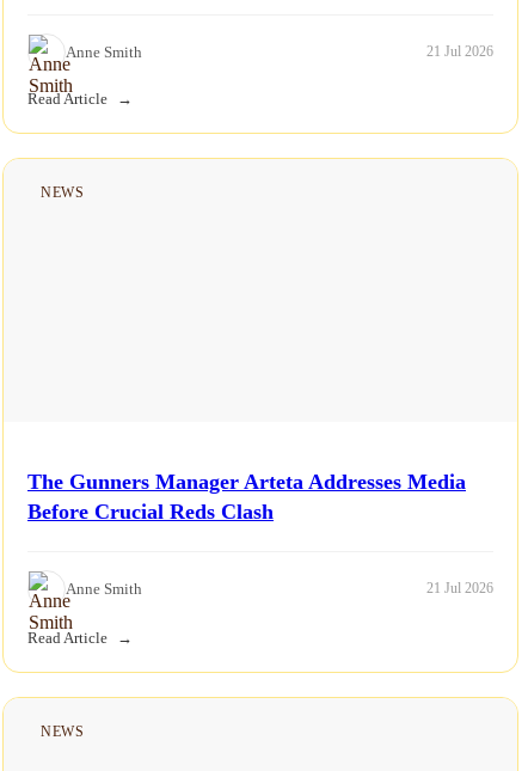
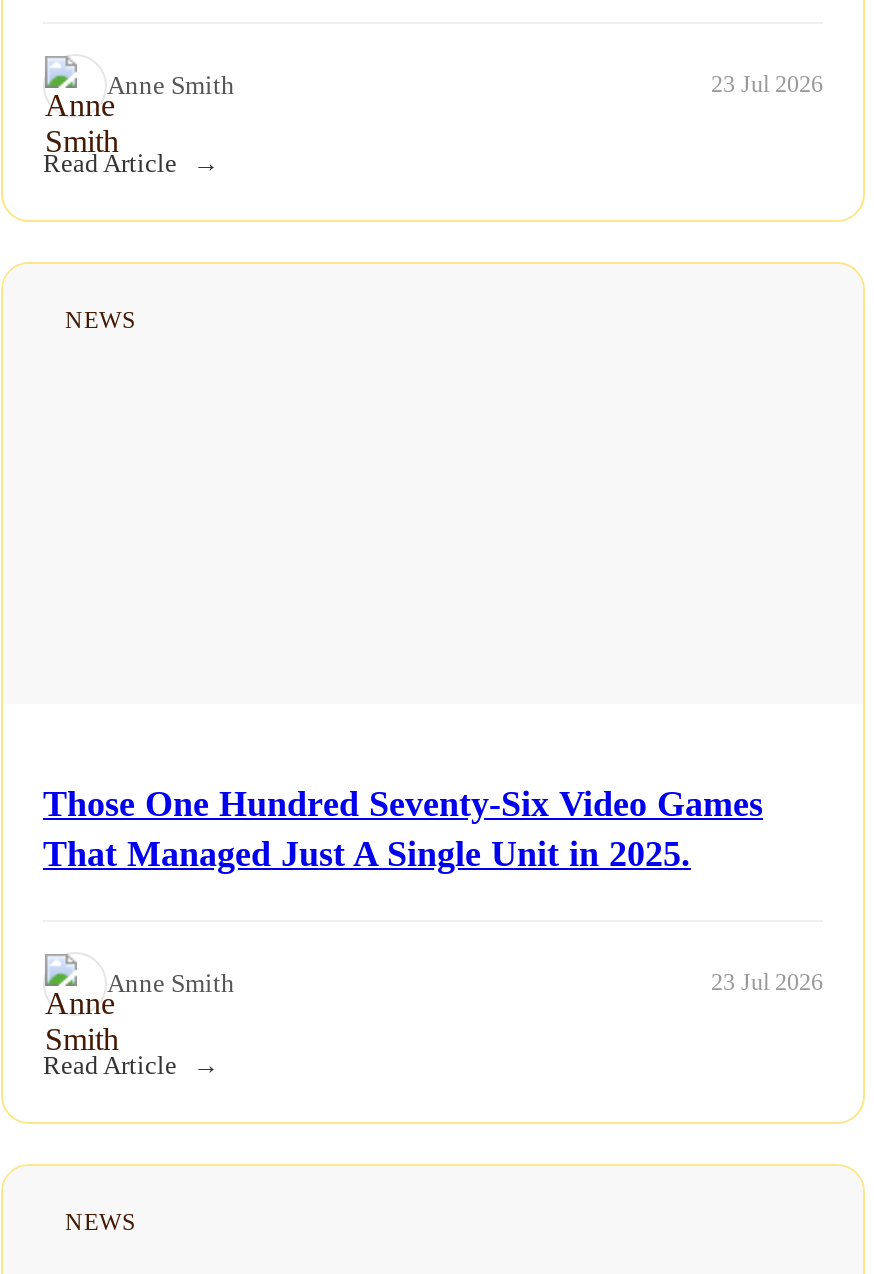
- 21 Jul 2026
+ 23 Jul 2026

- The Gunners Manager Arteta Addresses Media
- Before Crucial Reds Clash
+ Those One Hundred Seventy-Six Video Games
+ That Managed Just A Single Unit in 2025.

- 21 Jul 2026
+ 23 Jul 2026
